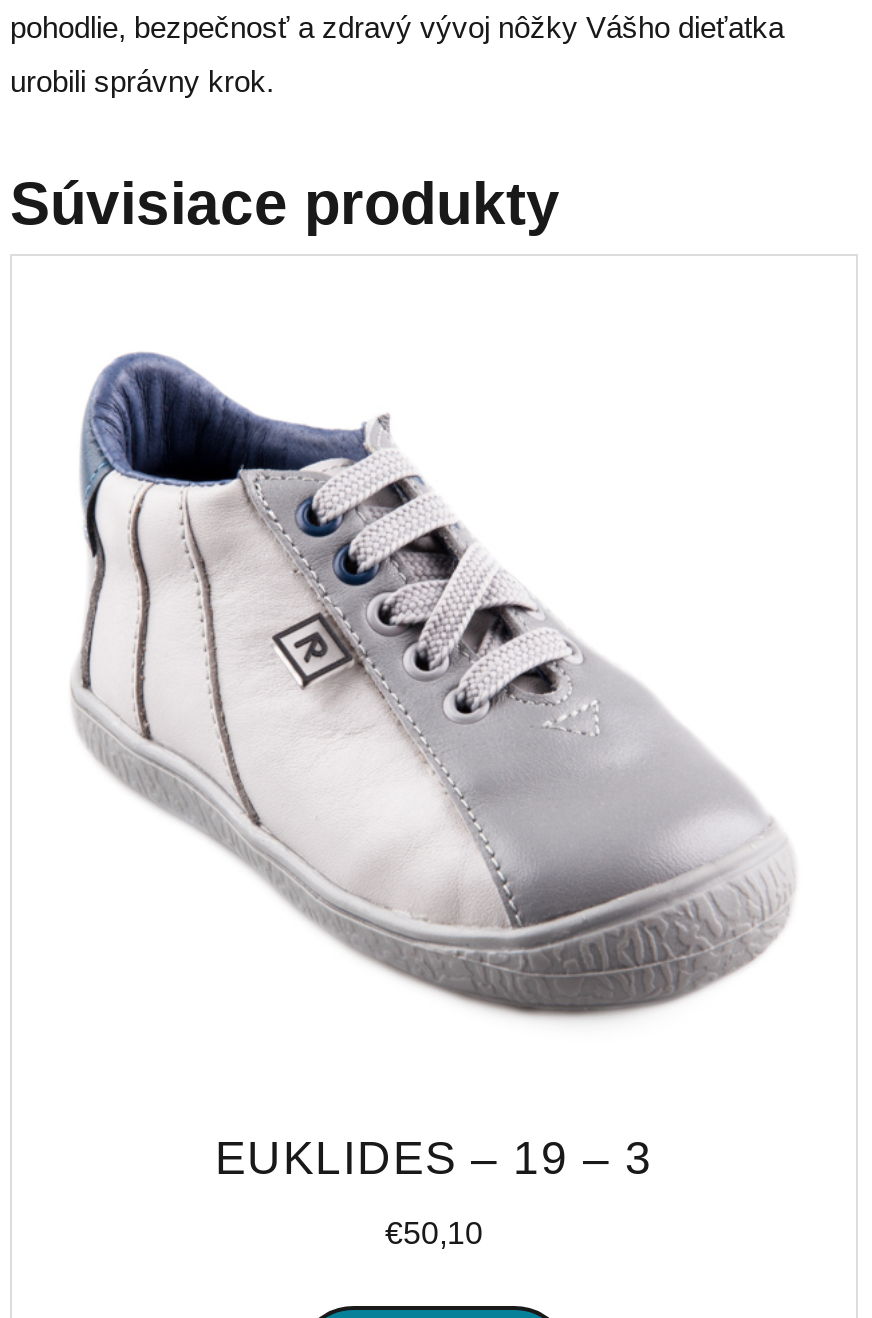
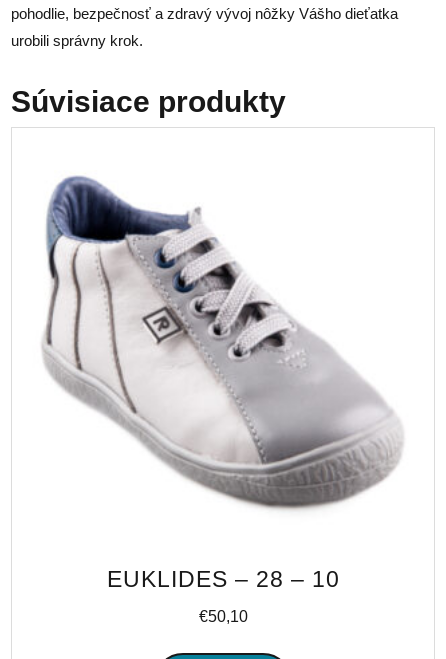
- EUKLIDES – 19 – 3
+ EUKLIDES – 28 – 10
